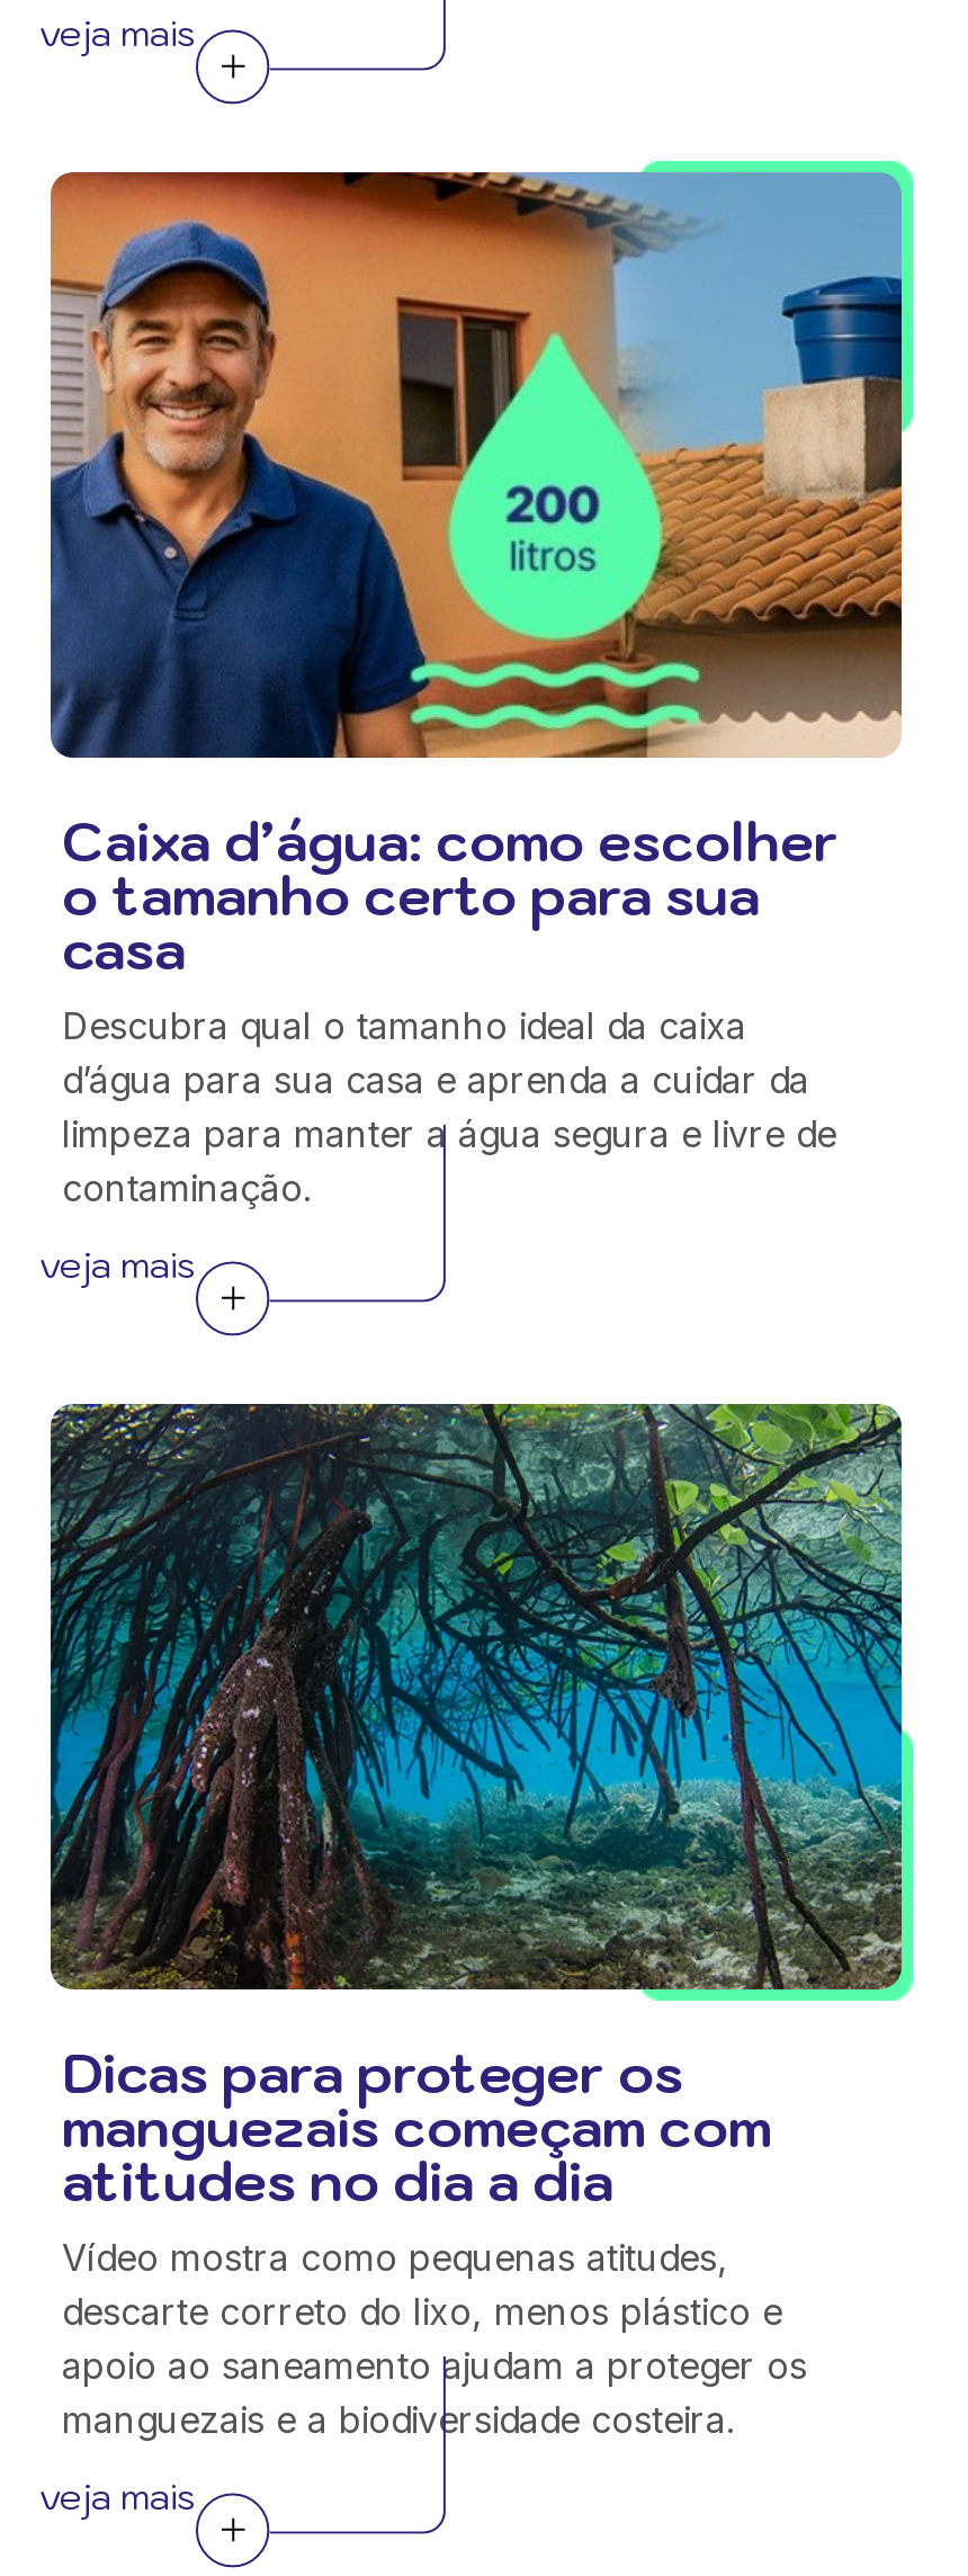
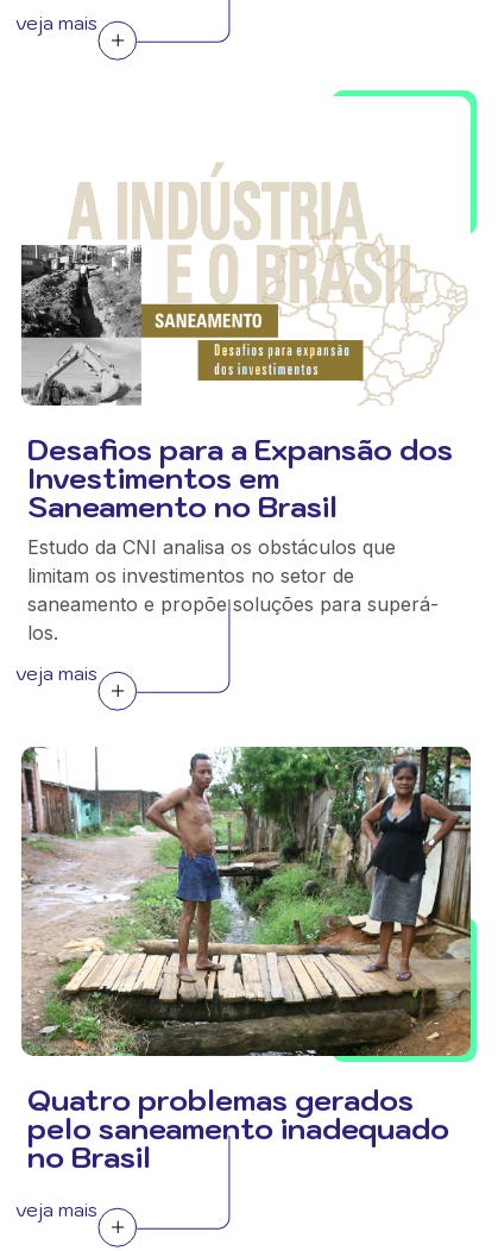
- [image]
- Caixa d’água: como escolher
- o tamanho certo para sua
- casa
- Descubra qual o tamanho ideal da caixa
- d’água para sua casa e aprenda a cuidar da
- limpeza para manter a água segura e livre de
- contaminação.
+ [image]
+ Desafios para a Expansão dos
+ Investimentos em
+ Saneamento no Brasil
+ Estudo da CNI analisa os obstáculos que
+ limitam os investimentos no setor de
+ saneamento e propõe soluções para superá-
+ los.

- [image]
- Dicas para proteger os
- manguezais começam com
- atitudes no dia a dia
- Vídeo mostra como pequenas atitudes,
- descarte correto do lixo, menos plástico e
- apoio ao saneamento ajudam a proteger os
- manguezais e a biodiversidade costeira.
+ [image]
+ Quatro problemas gerados
+ pelo saneamento inadequado
+ no Brasil
